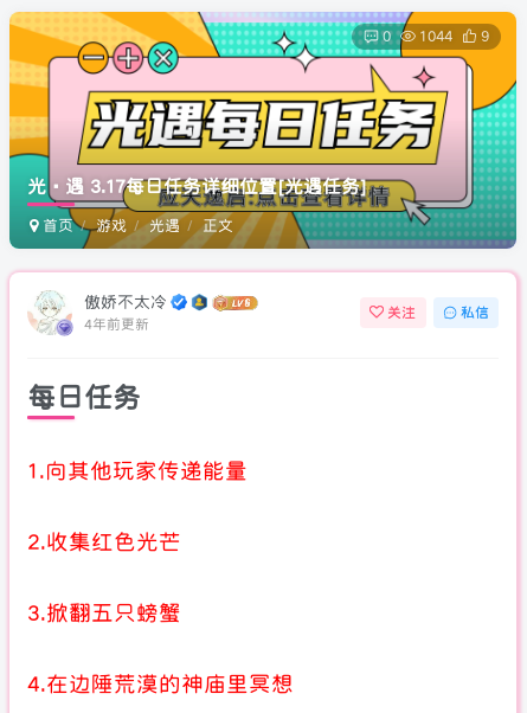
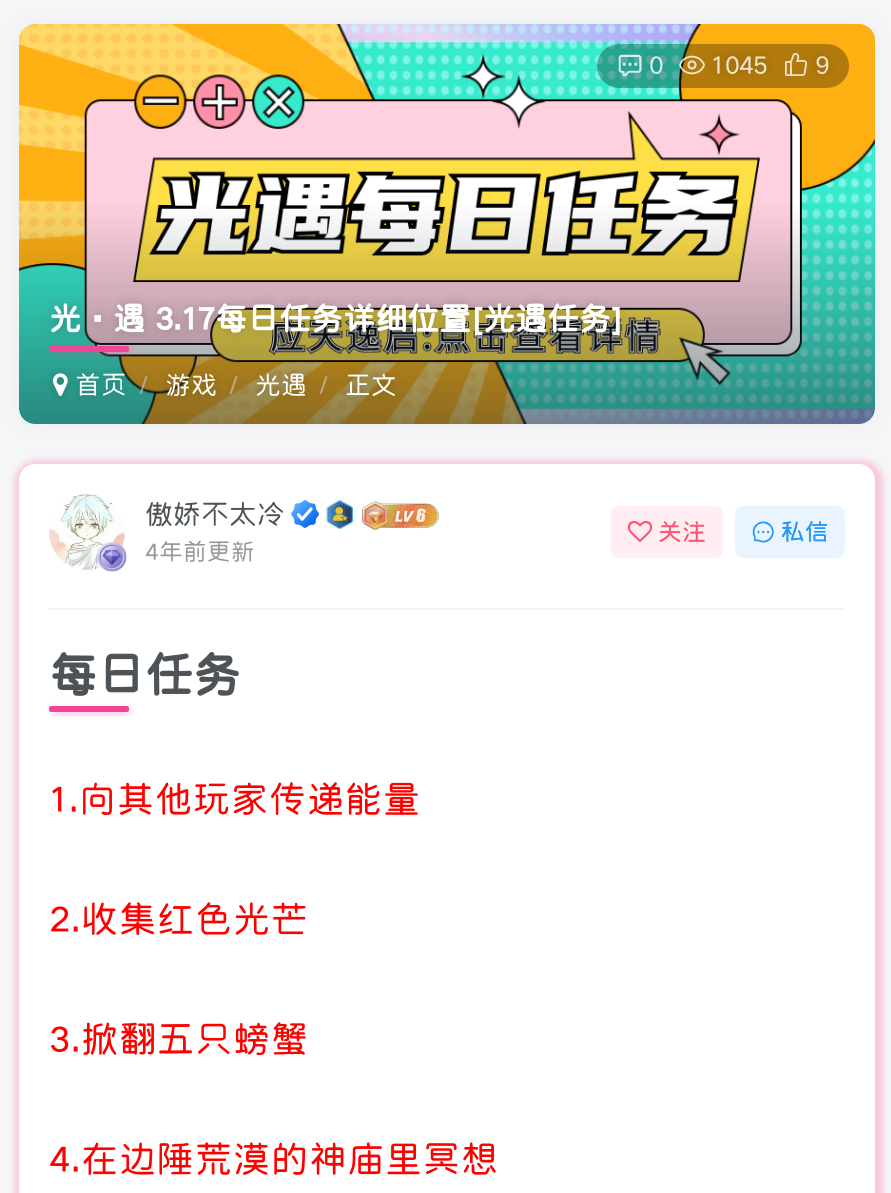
- 0 1044 9
+ 0 1045 9
